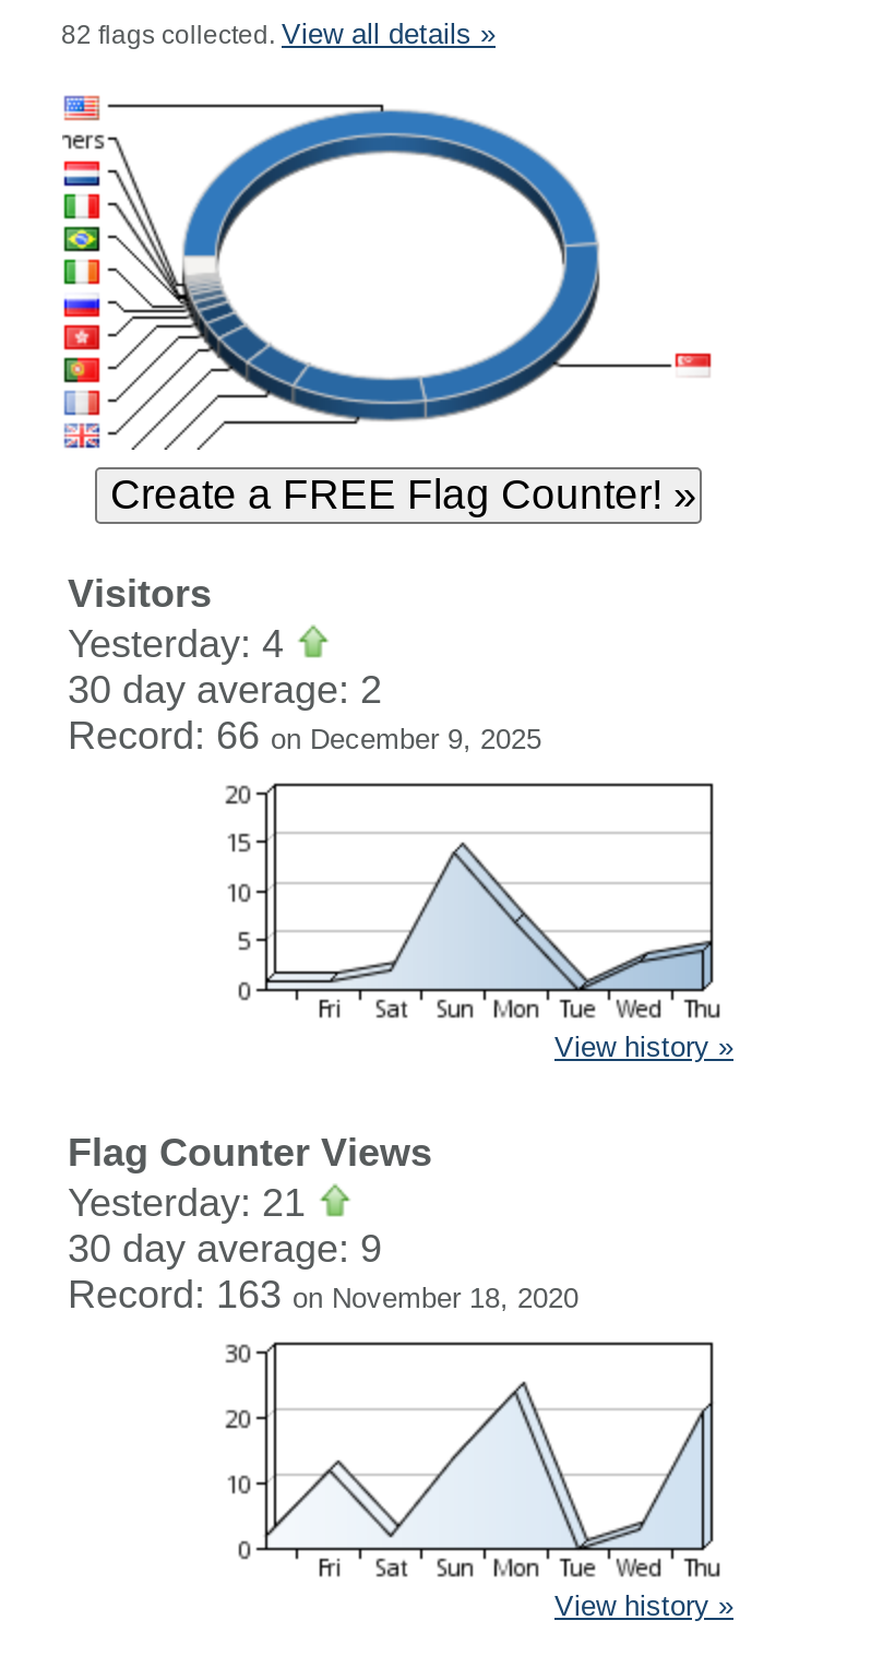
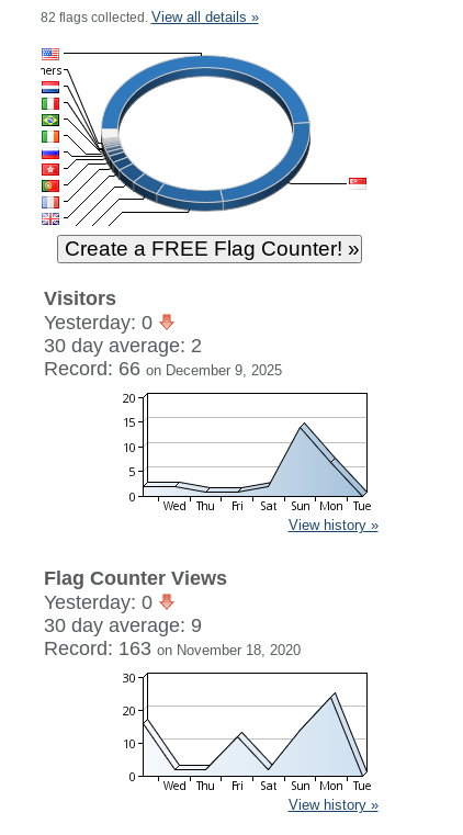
- Yesterday: 4
+ Yesterday: 0

- [image]
+ [image]

- Yesterday: 21
+ Yesterday: 0

- [image]
+ [image]

- [image]
+ [image]
